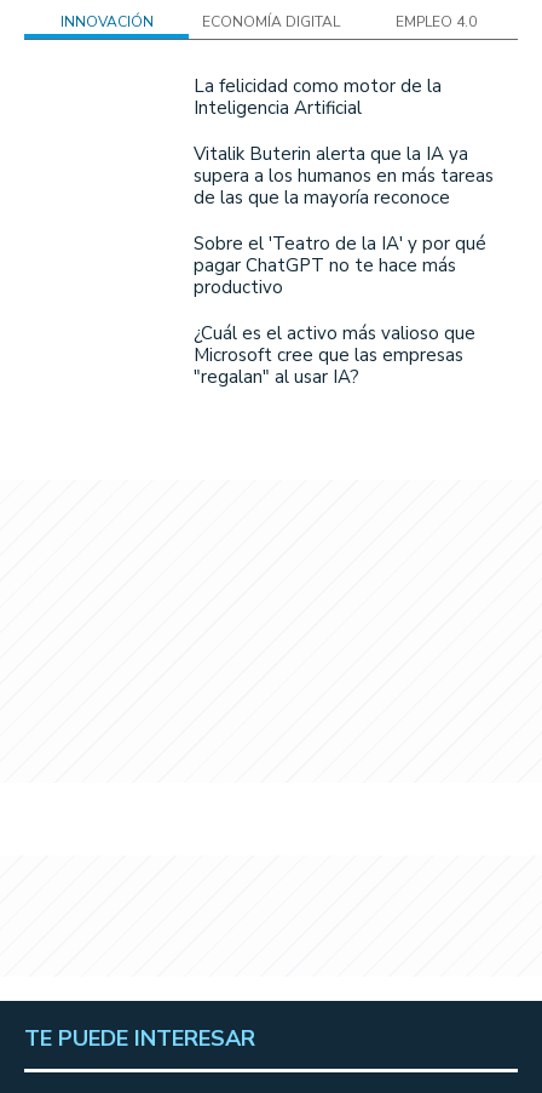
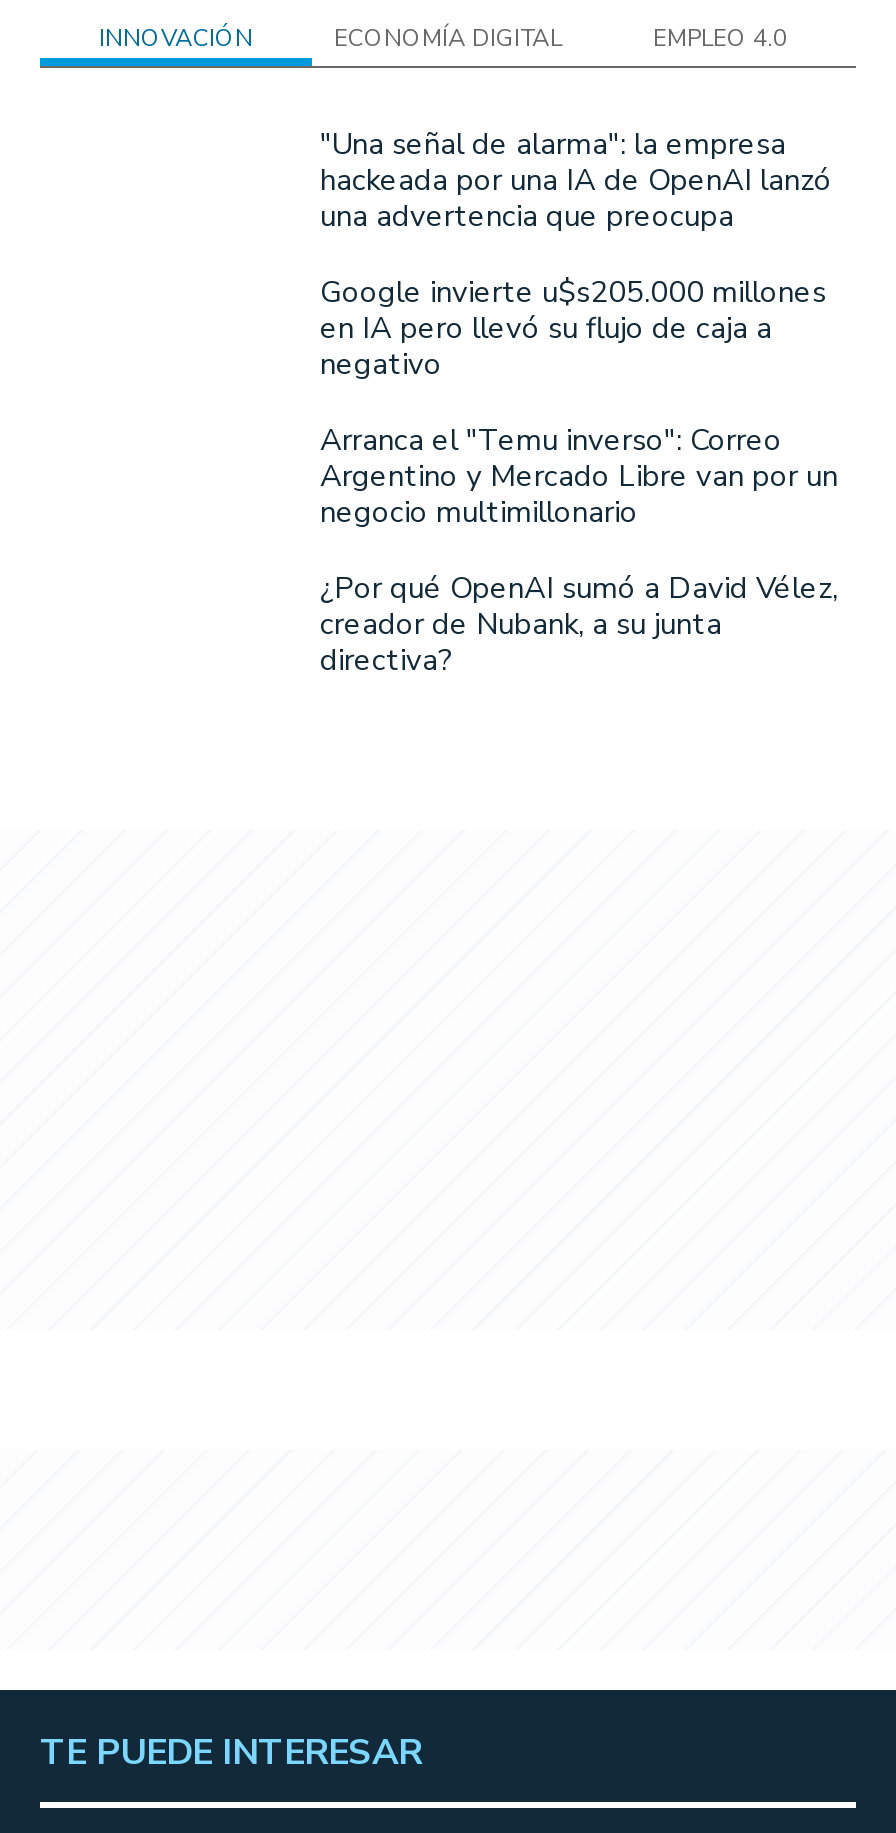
- La felicidad como motor de la
- Inteligencia Artificial
+ "Una señal de alarma": la empresa
+ hackeada por una IA de OpenAI lanzó
+ una advertencia que preocupa

- Vitalik Buterin alerta que la IA ya
- supera a los humanos en más tareas
- de las que la mayoría reconoce
+ Google invierte u$s205.000 millones
+ en IA pero llevó su flujo de caja a
+ negativo

- Sobre el 'Teatro de la IA' y por qué
- pagar ChatGPT no te hace más
- productivo
+ Arranca el "Temu inverso": Correo
+ Argentino y Mercado Libre van por un
+ negocio multimillonario

- ¿Cuál es el activo más valioso que
- Microsoft cree que las empresas
- "regalan" al usar IA?
+ ¿Por qué OpenAI sumó a David Vélez,
+ creador de Nubank, a su junta
+ directiva?
